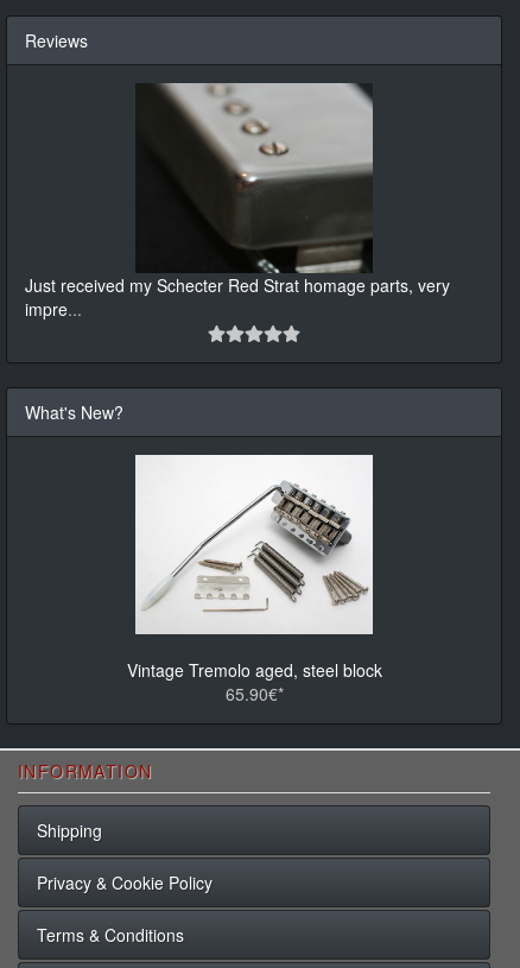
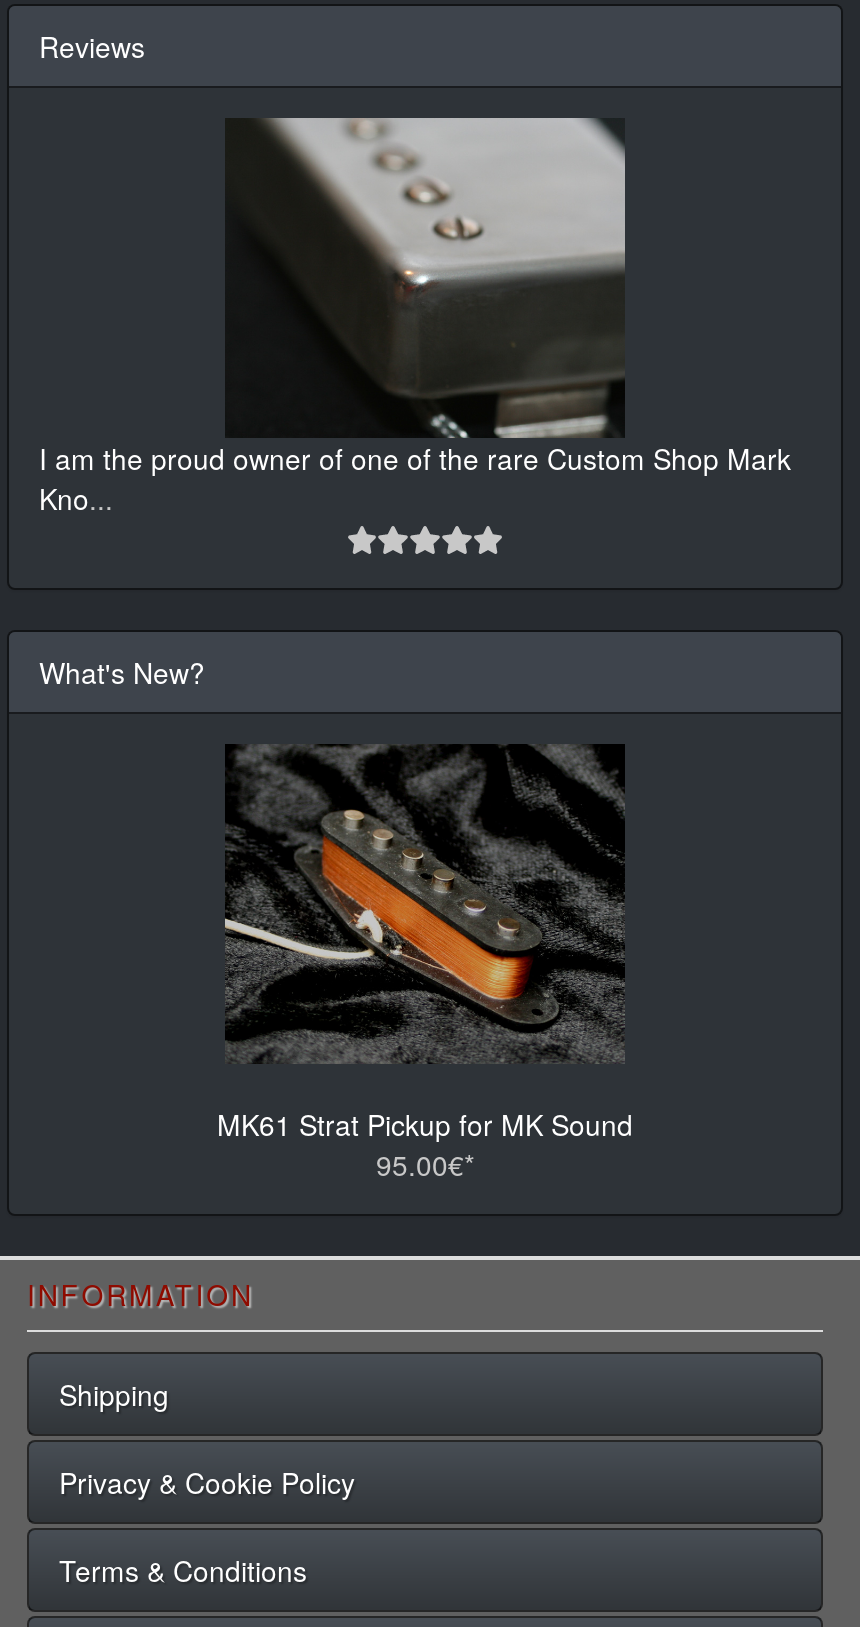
- Just received my Schecter Red Strat homage parts, very
- impre...
+ I am the proud owner of one of the rare Custom Shop Mark
+ Kno...

- [image]
- Vintage Tremolo aged, steel block
- 65.90€*
+ [image]
+ MK61 Strat Pickup for MK Sound
+ 95.00€*
